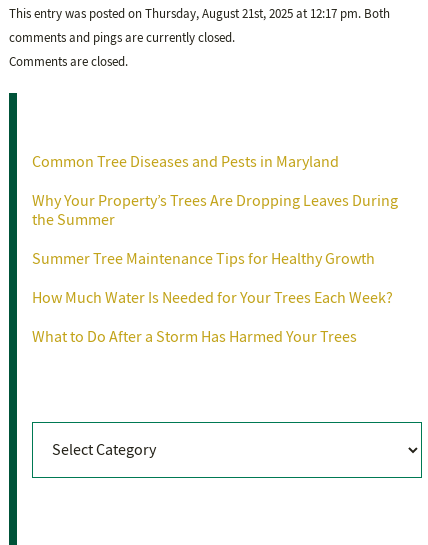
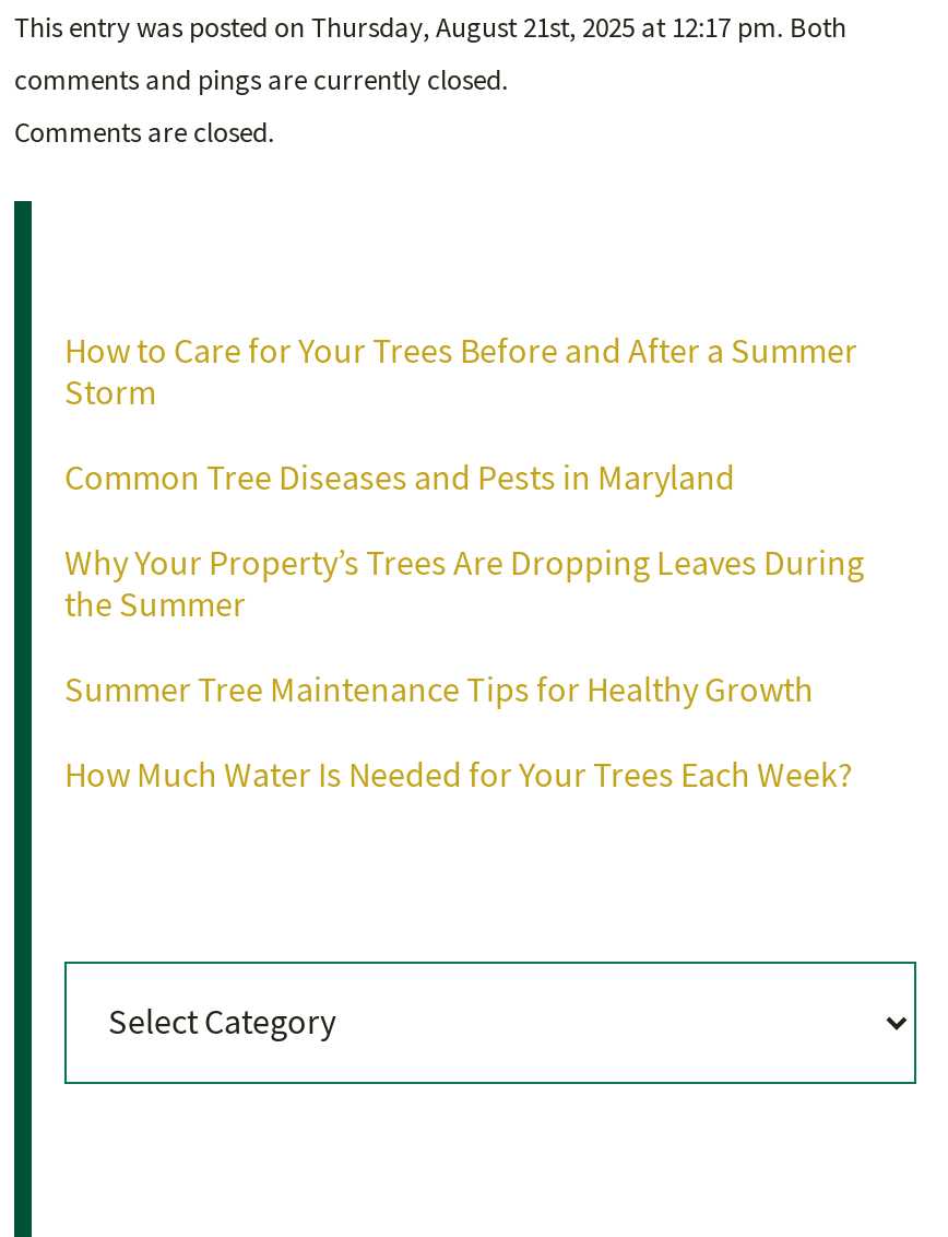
+ How to Care for Your Trees Before and After a Summer
+ Storm

moved down: Common Tree Diseases and Pests in Maryland | Why Your Property’s Trees Are Dropping Leaves During | the Summer | Summer Tree Maintenance Tips for Healthy Growth | How Much Water Is Needed for Your Trees Each Week?

- What to Do After a Storm Has Harmed Your Trees
